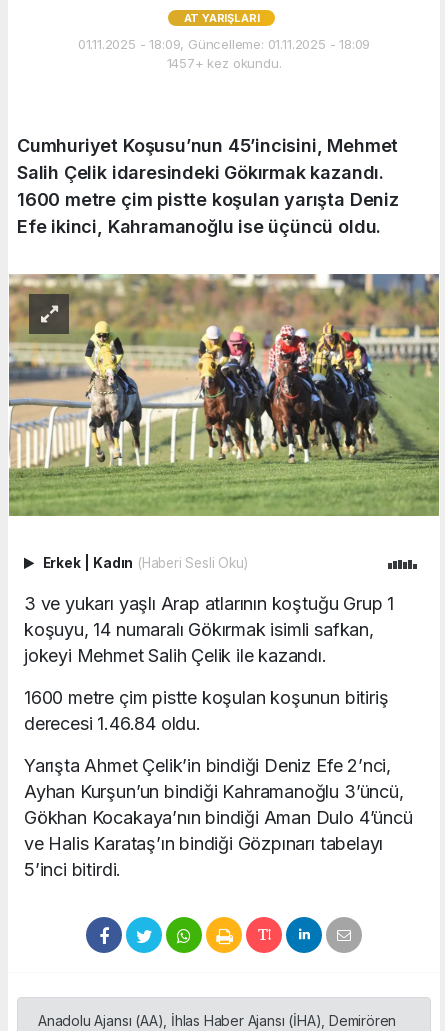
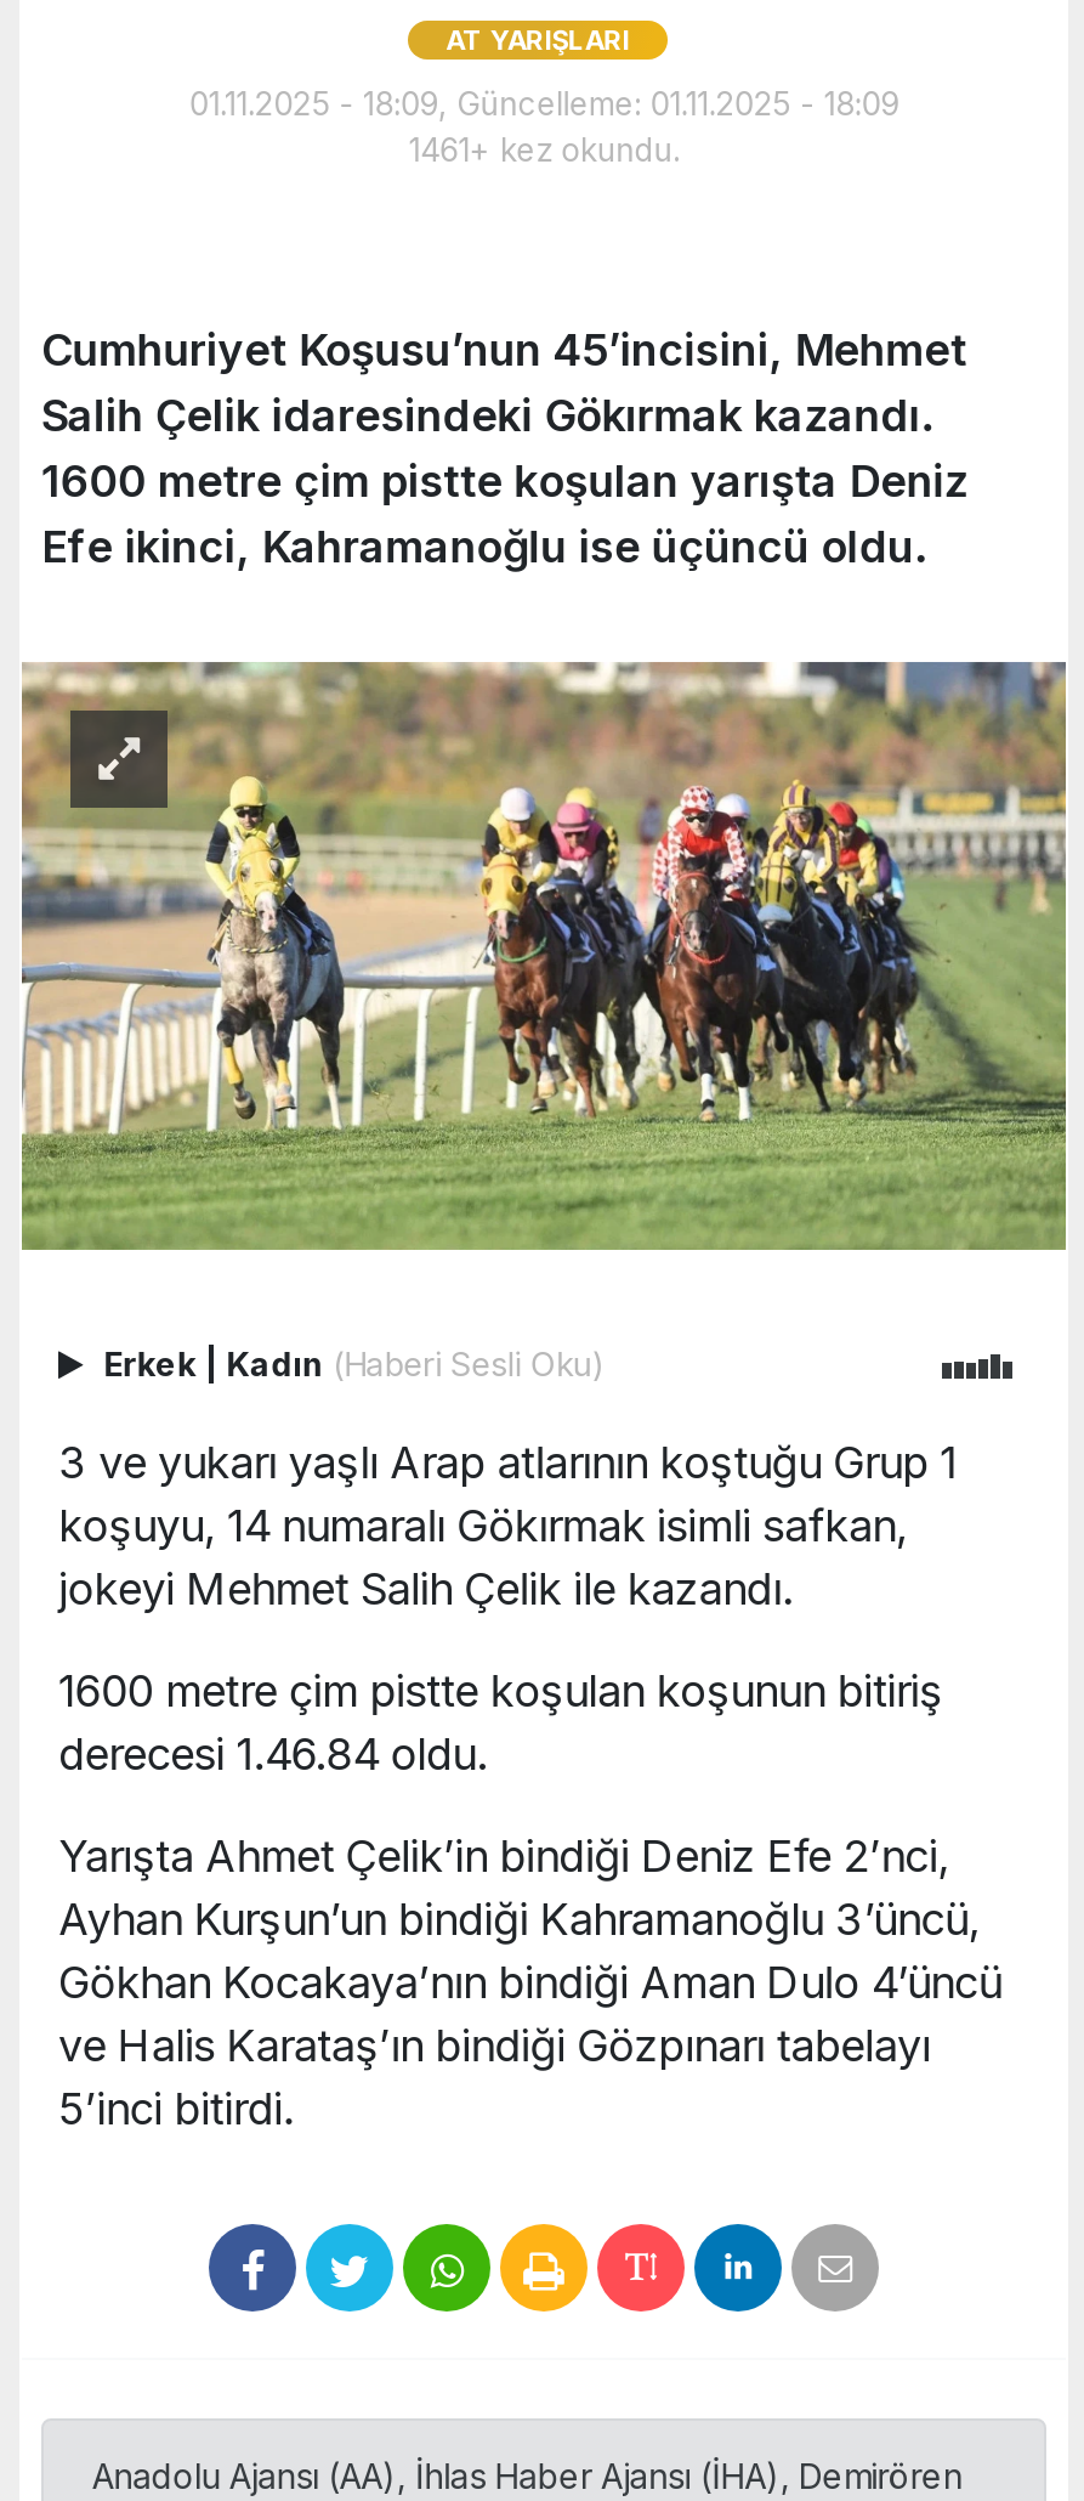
- 1457+ kez okundu.
+ 1461+ kez okundu.
